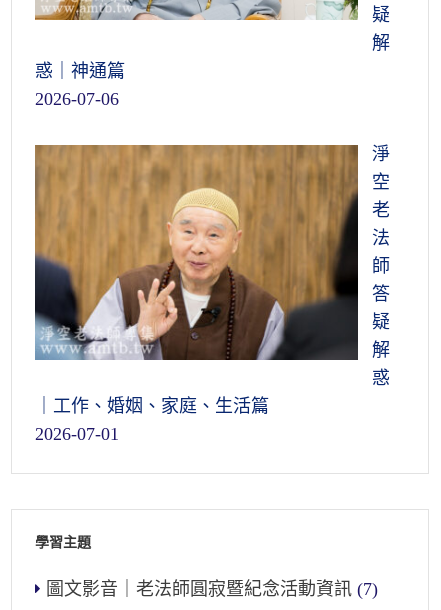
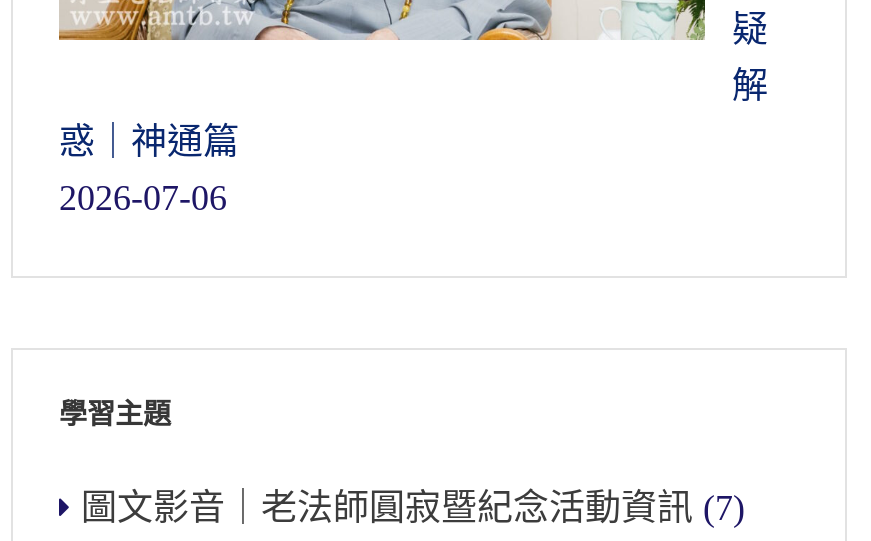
- [image]
- 淨
- 空
- 老
- 法
- 師
- 答
- 疑
- 解
- 惑
- ｜工作、婚姻、家庭、生活篇
- 2026-07-01
